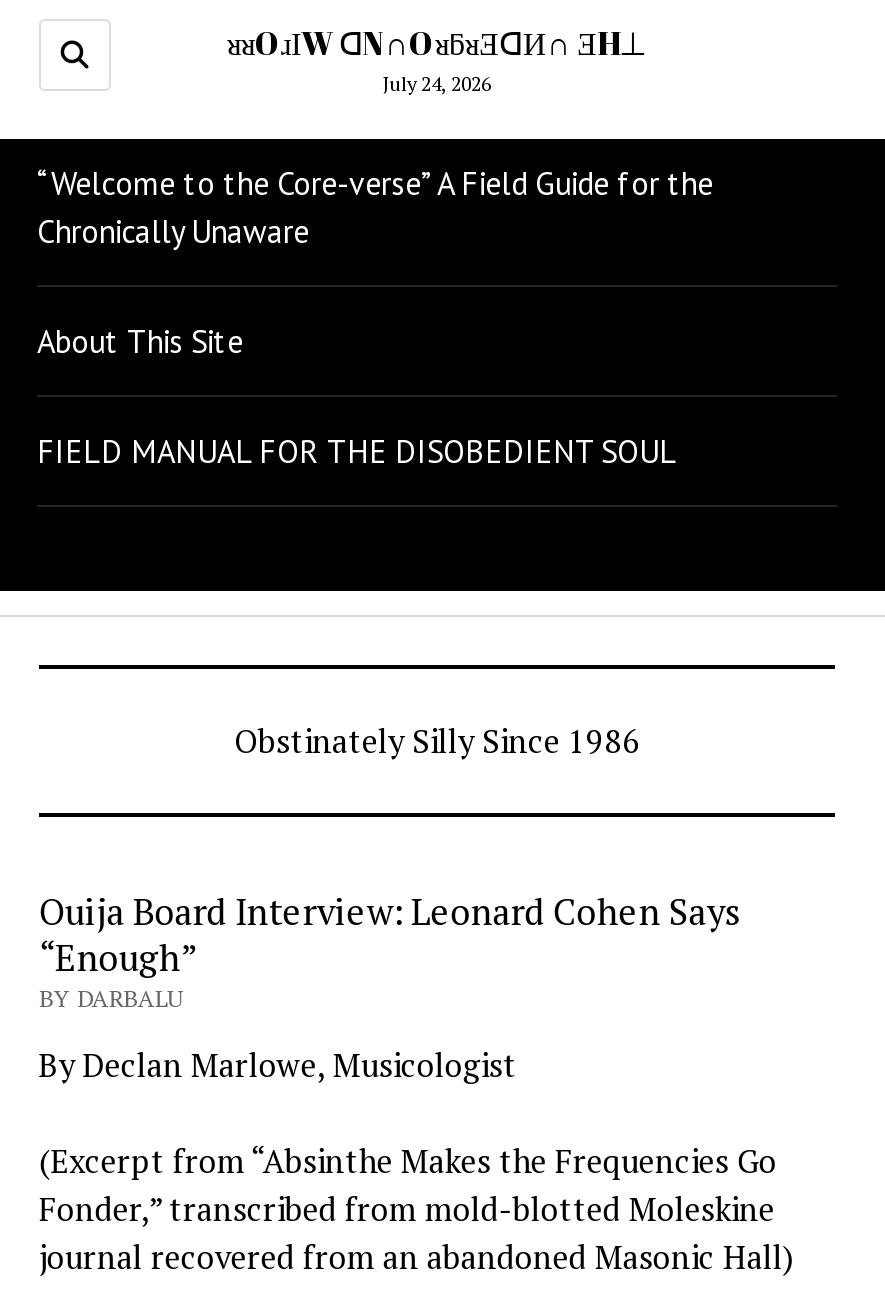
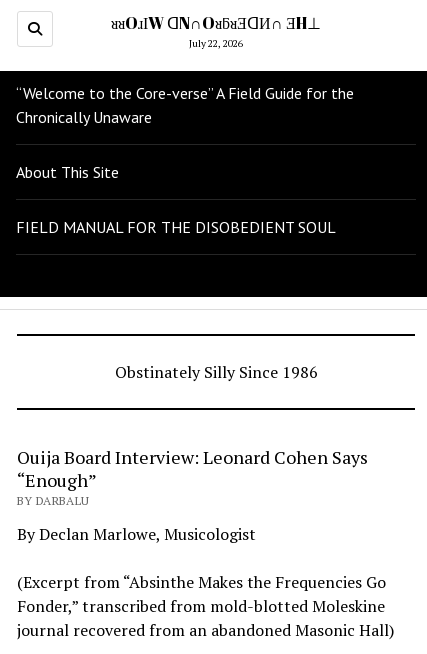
- July 24, 2026
+ July 22, 2026
